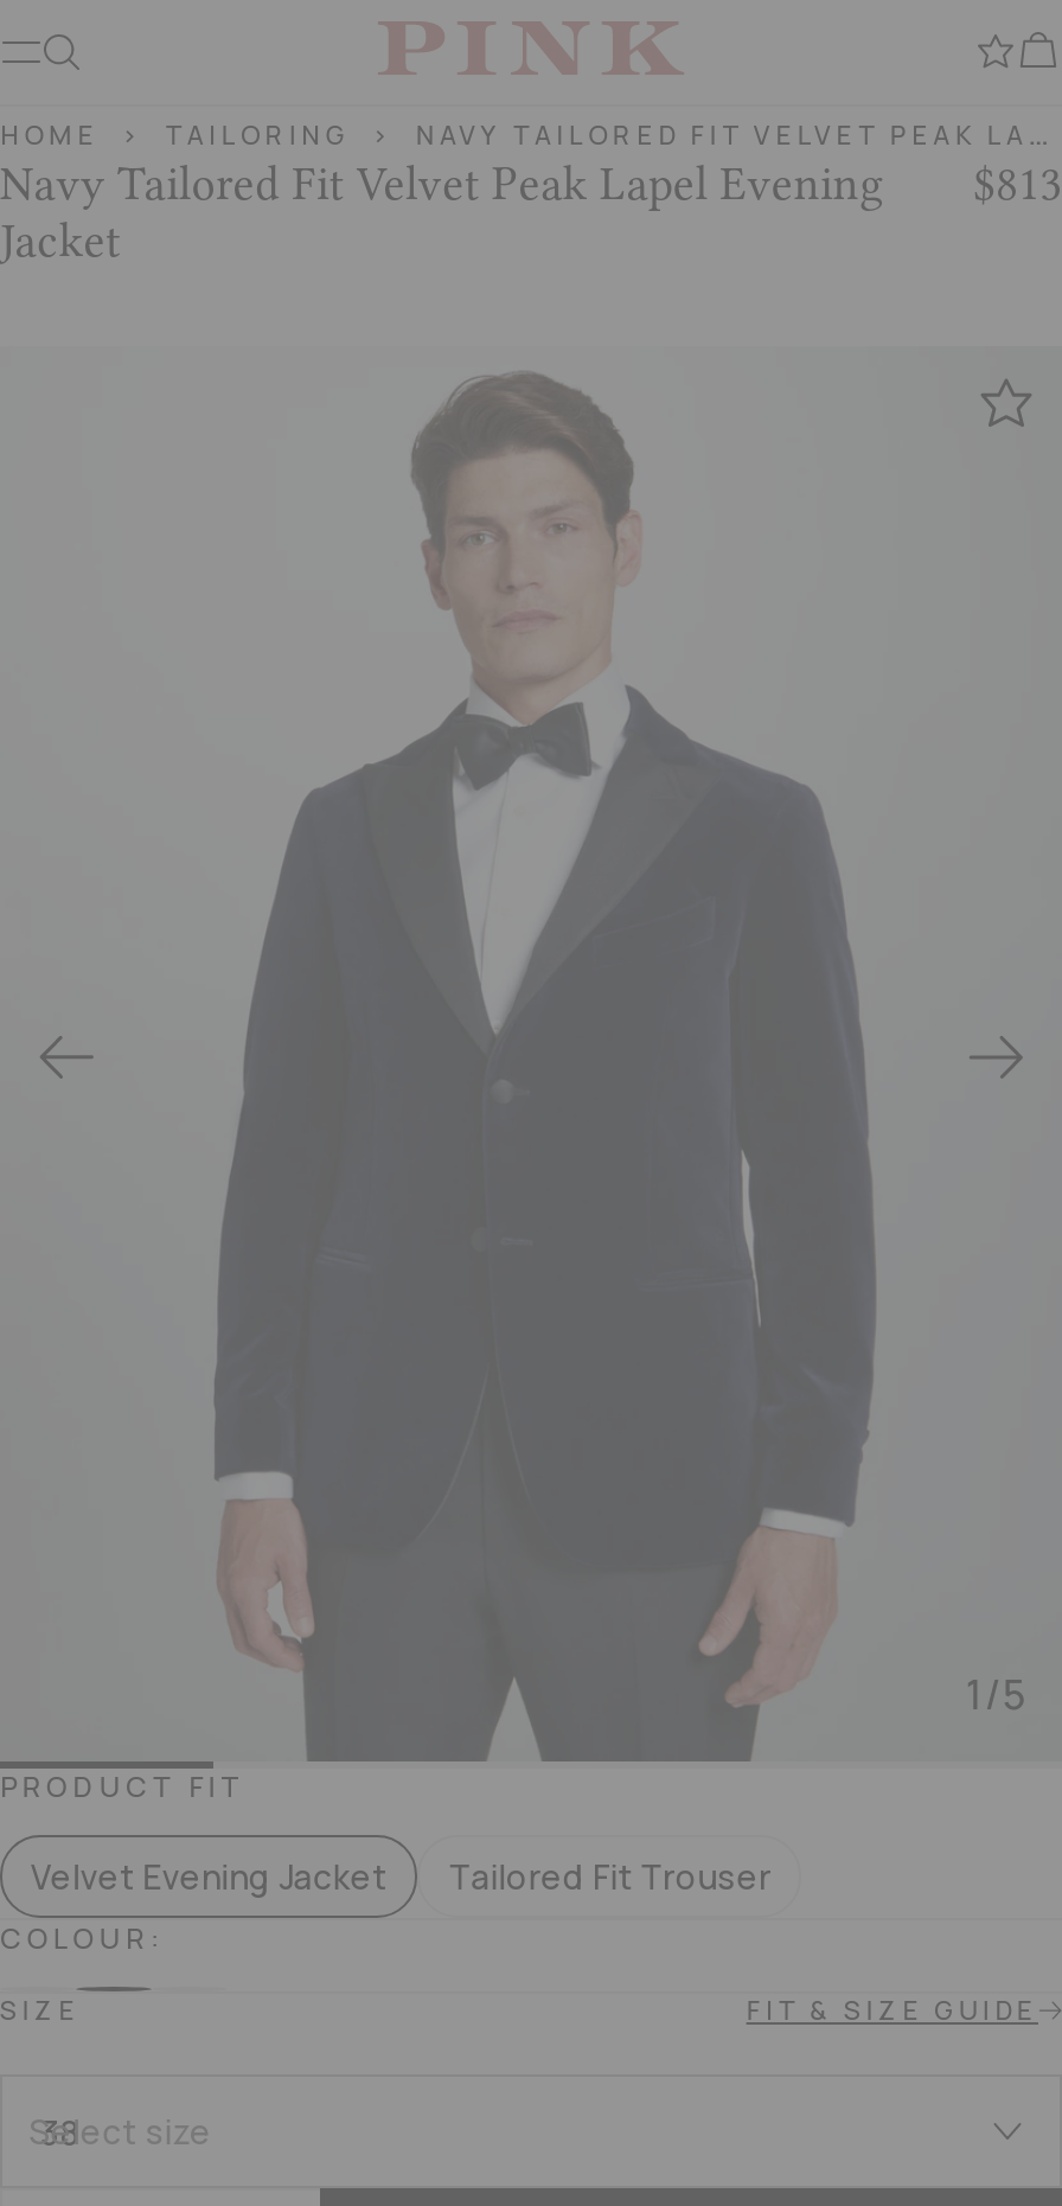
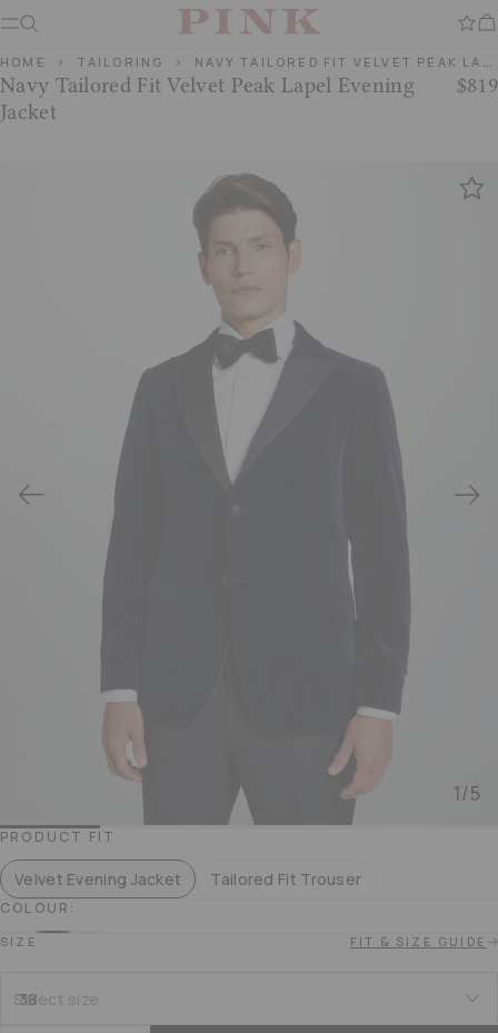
- Navy Tailored Fit Velvet Peak Lapel Evening $813
+ Navy Tailored Fit Velvet Peak Lapel Evening $819
